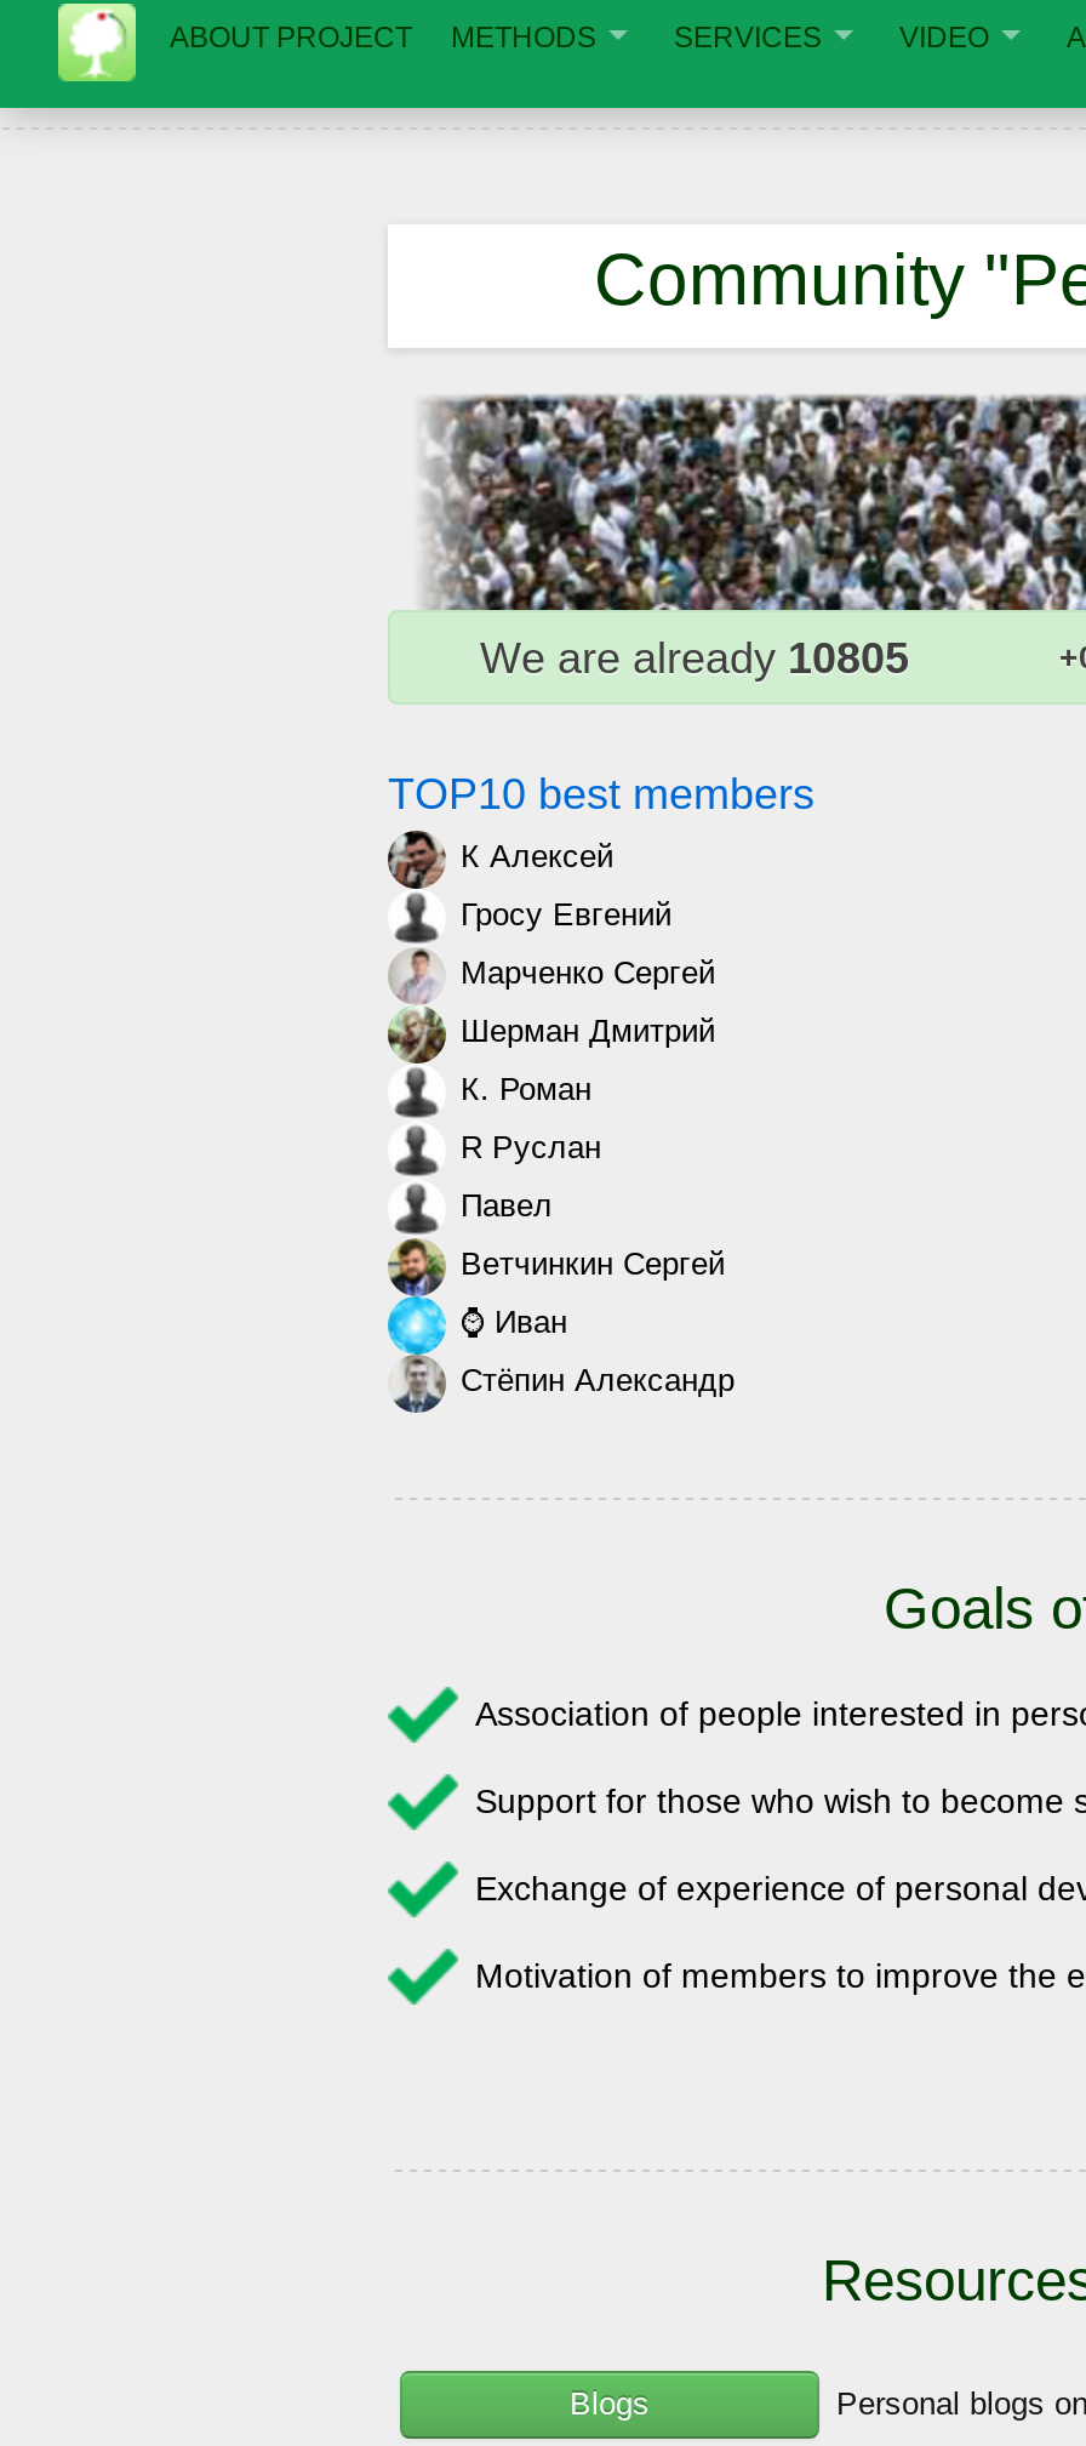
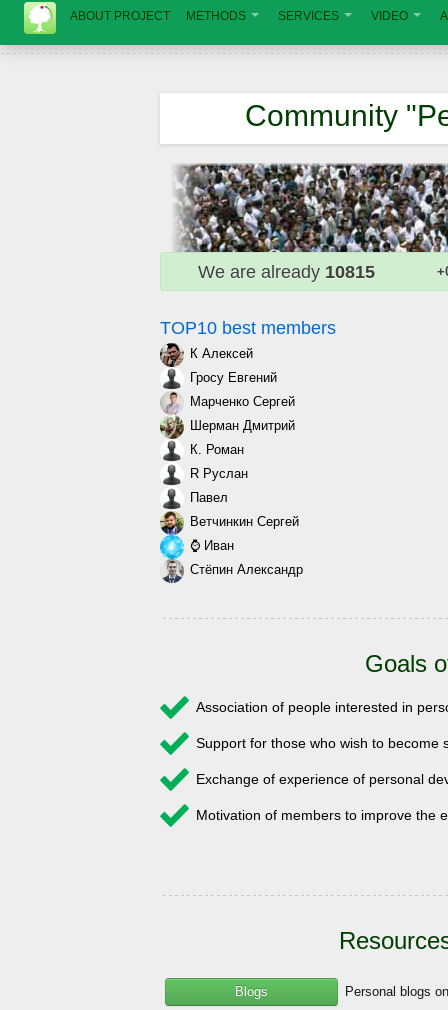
- We are already 10805
+ We are already 10815
